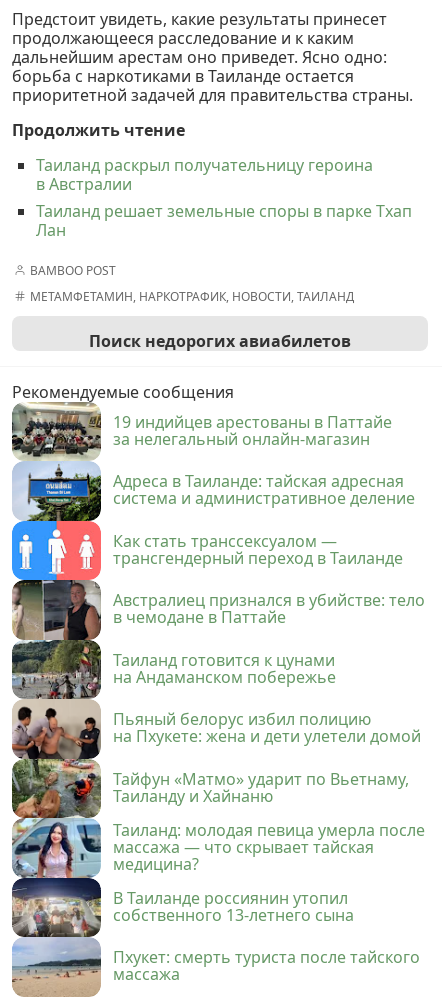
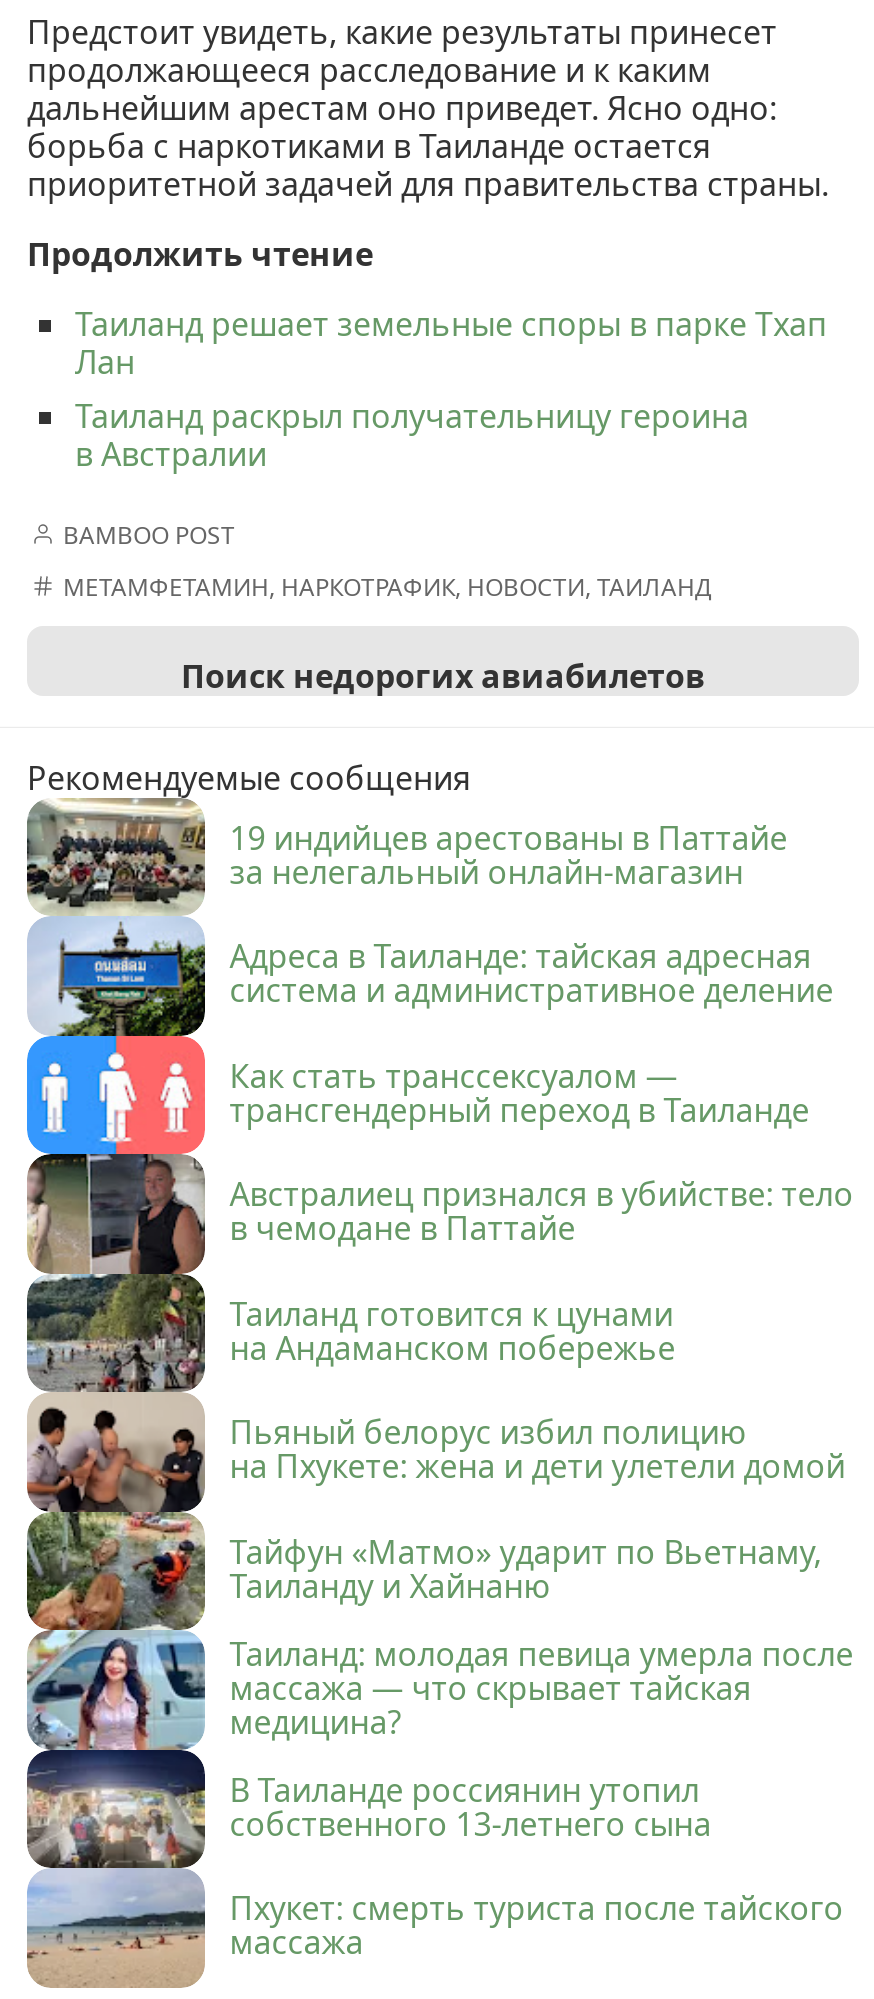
moved down: Таиланд раскрыл получательницу героина | в Австралии

moved up: Таиланд решает земельные споры в парке Тхап | Лан
